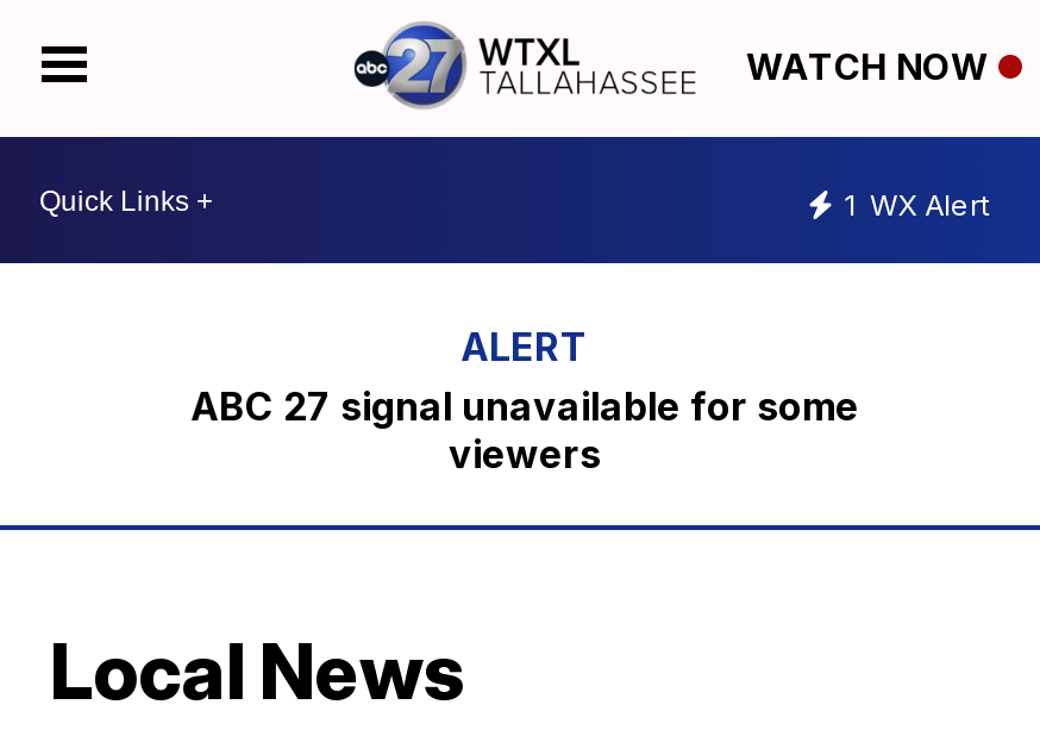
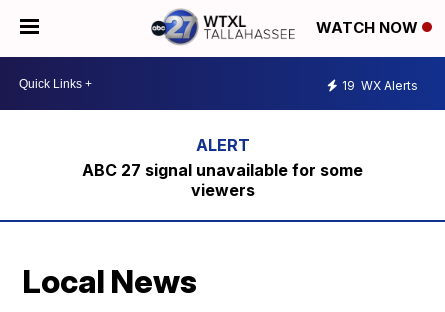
- 1 WX Alert
+ 19 WX Alerts
